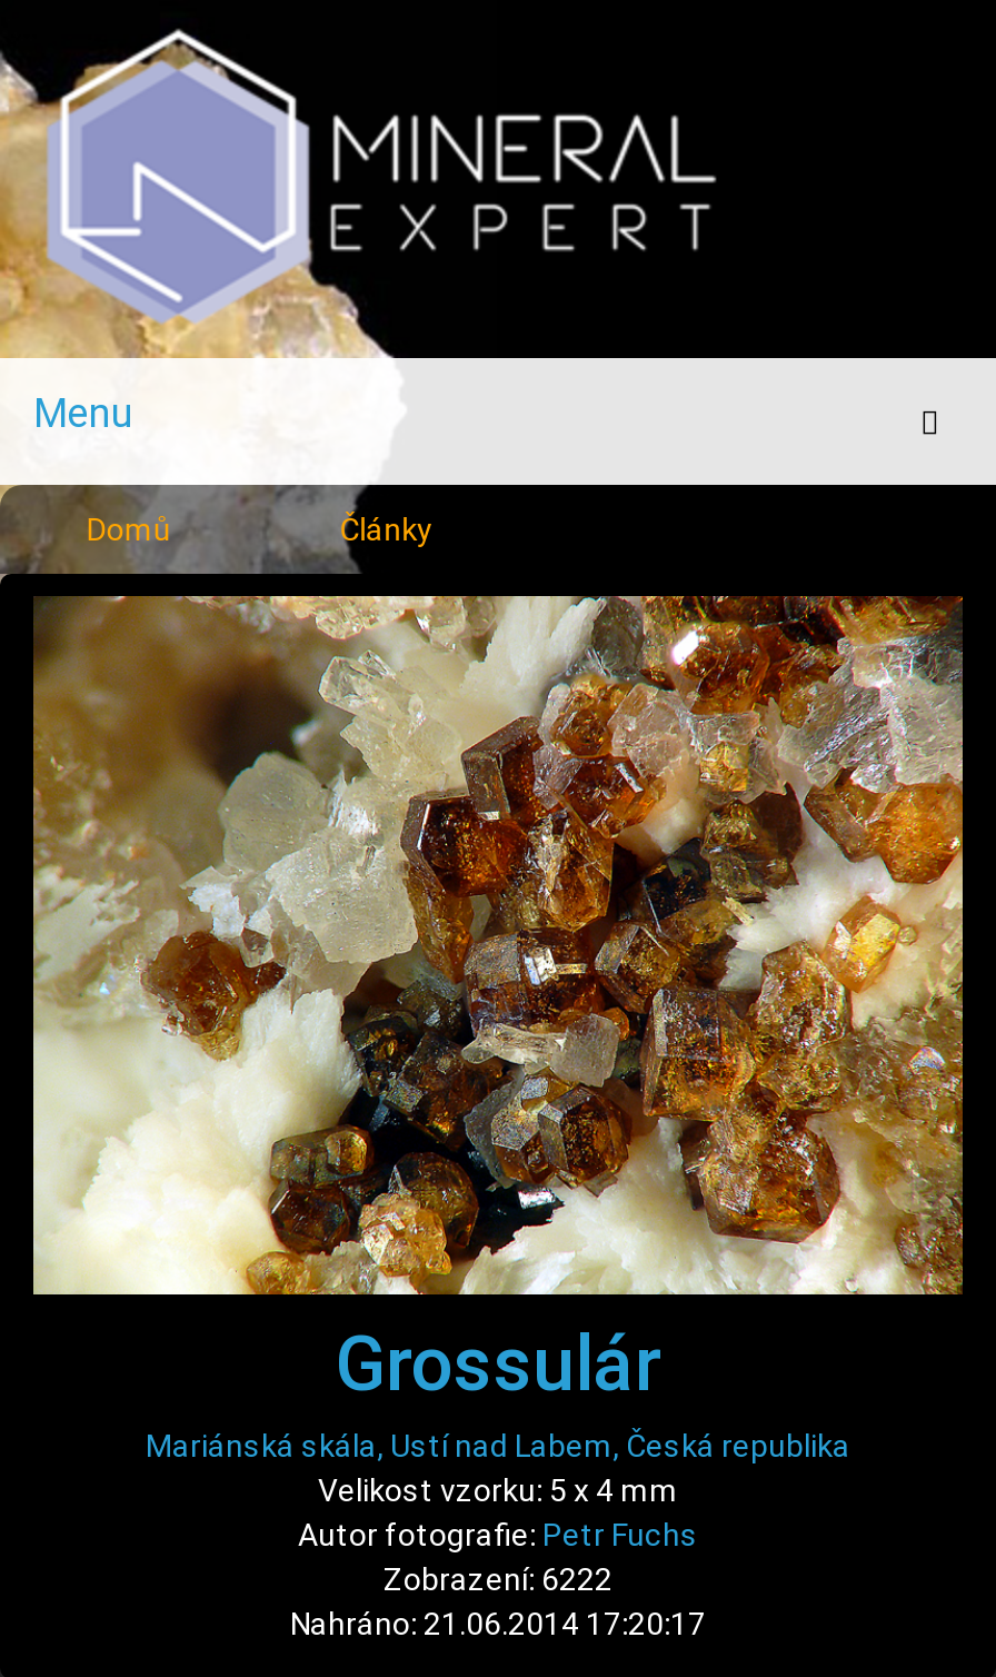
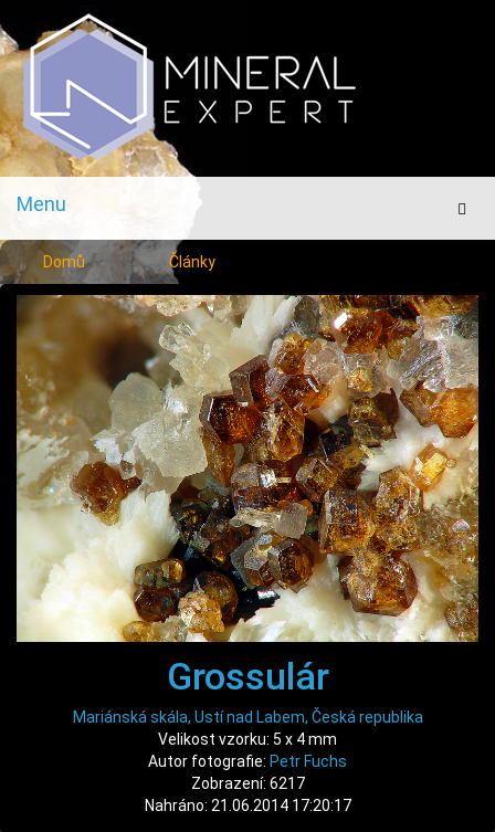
- Zobrazení: 6222
+ Zobrazení: 6217
